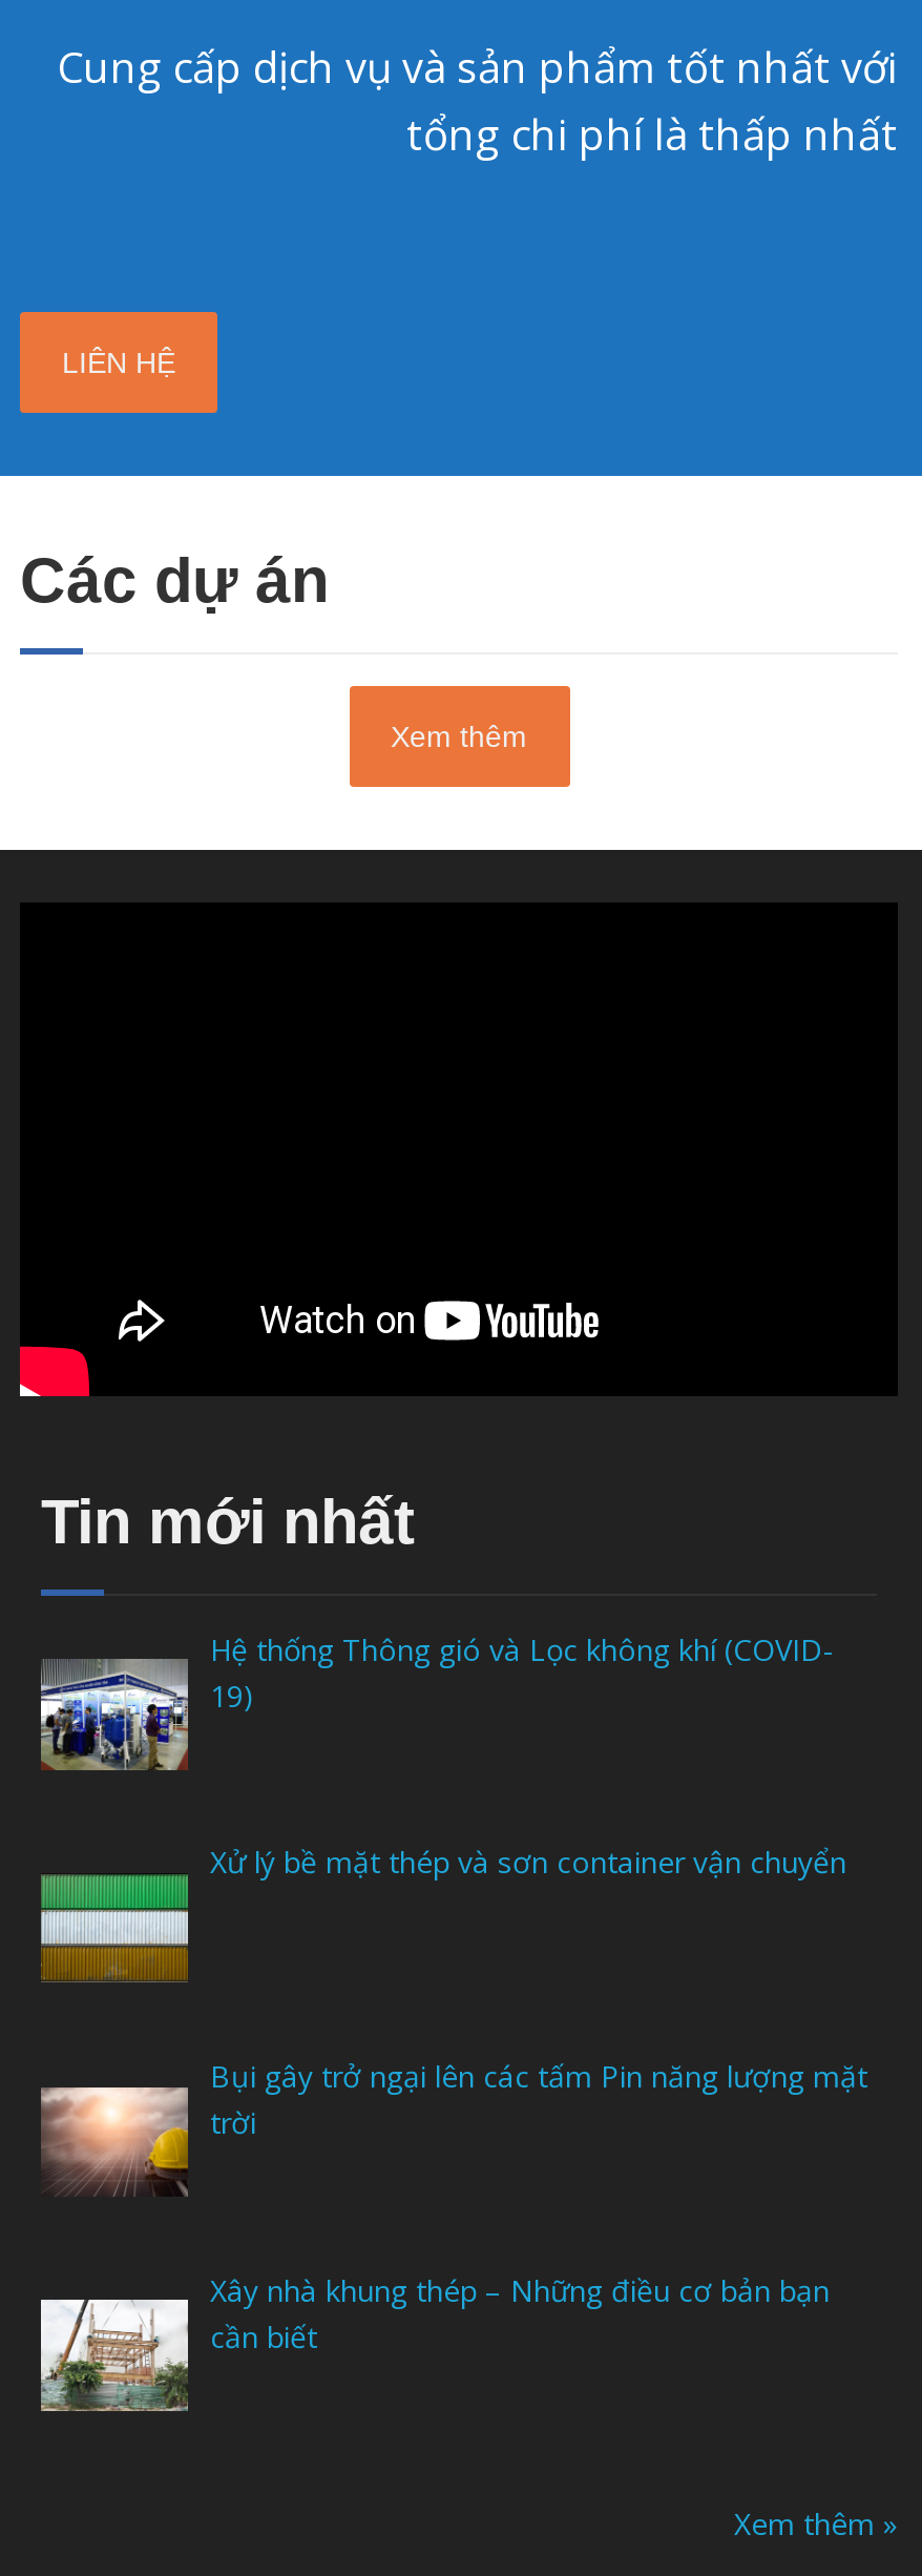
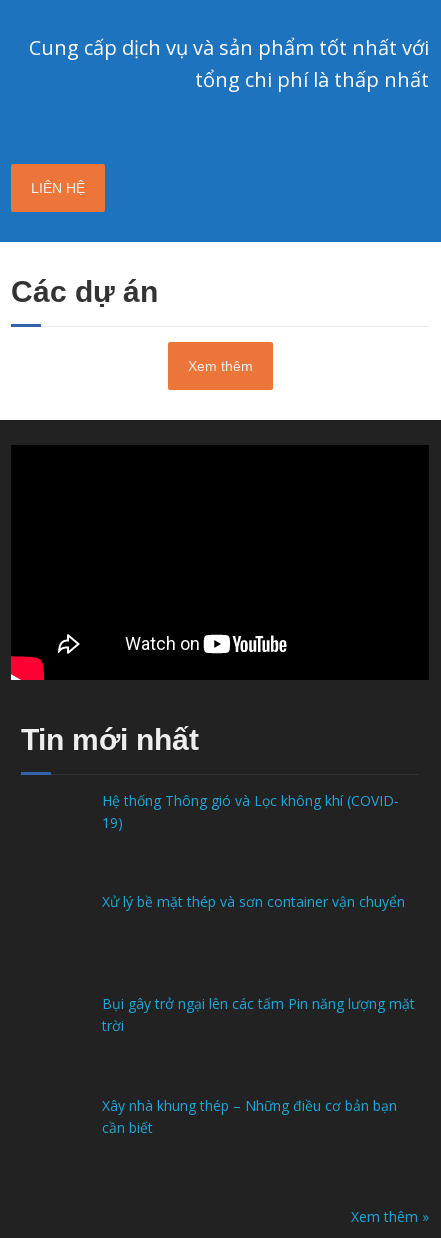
- [image]

- [image]

- [image]

- [image]
